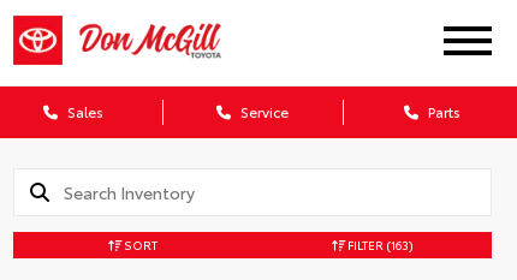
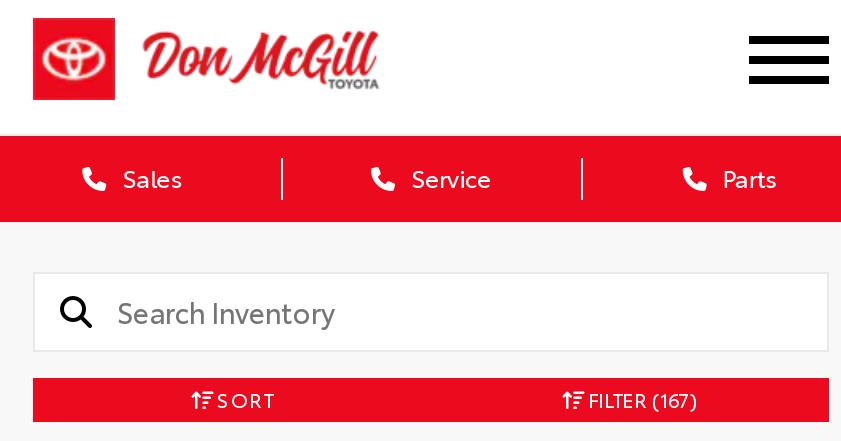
- FILTER (163)
+ FILTER (167)
